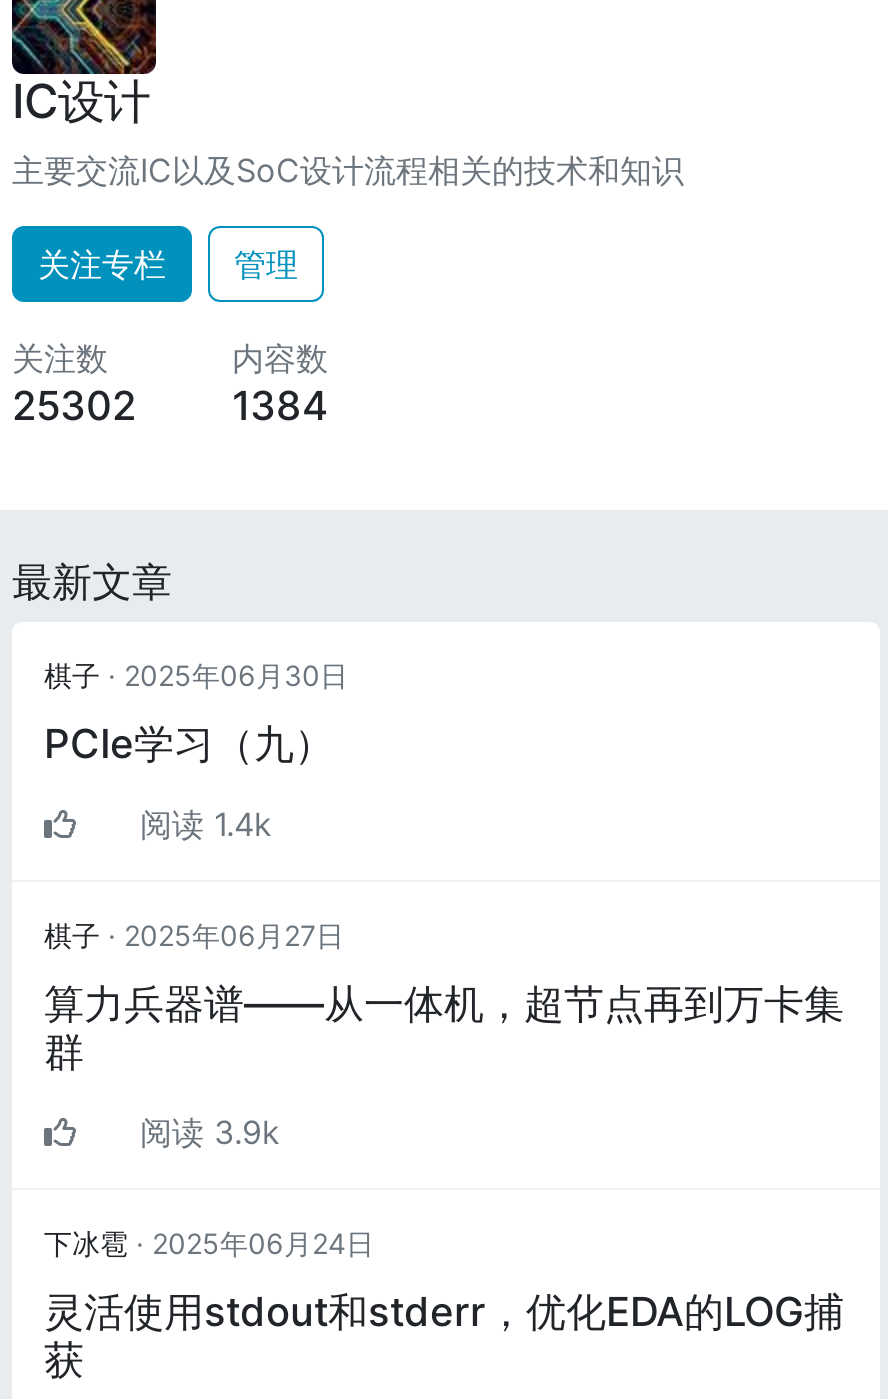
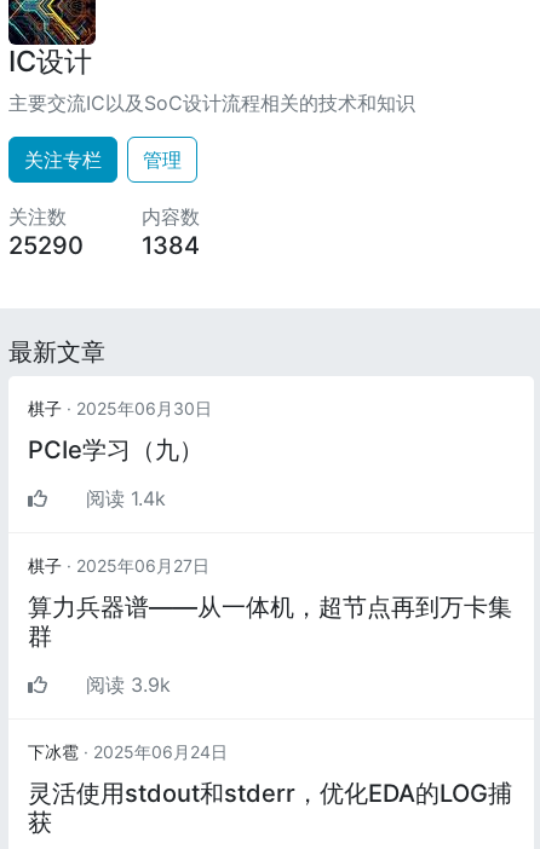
- 25302 1384
+ 25290 1384
